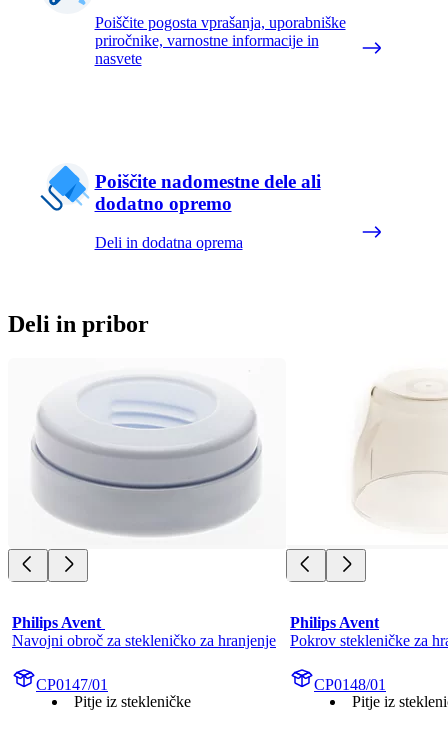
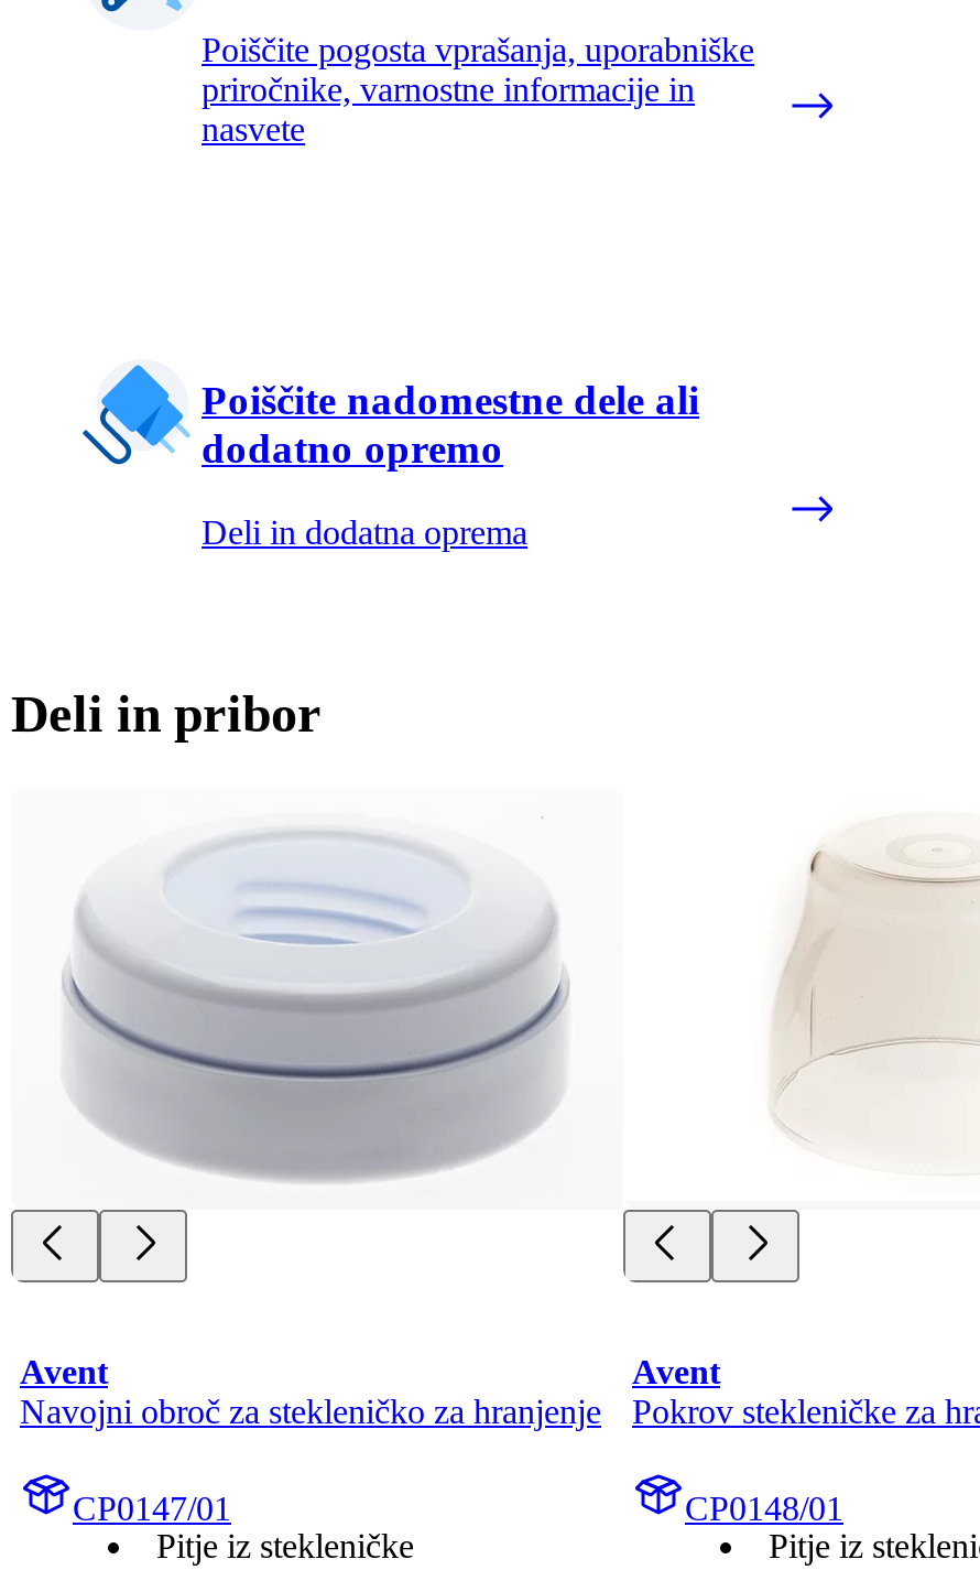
- Philips Avent
+ Avent

- Philips Avent
+ Avent
